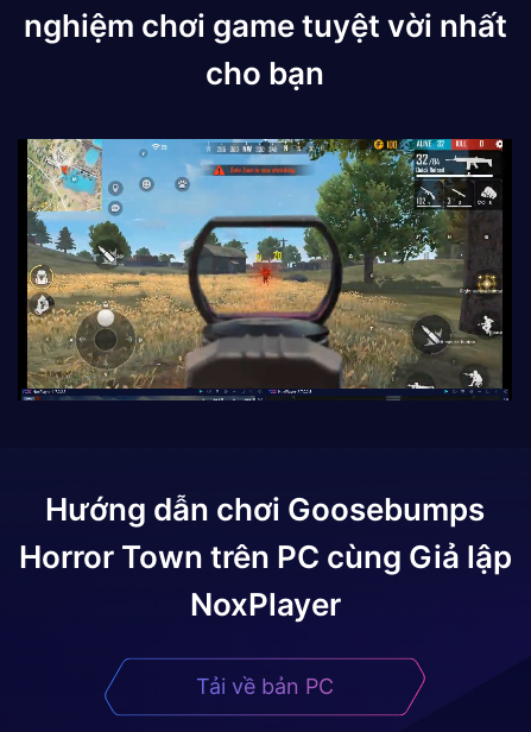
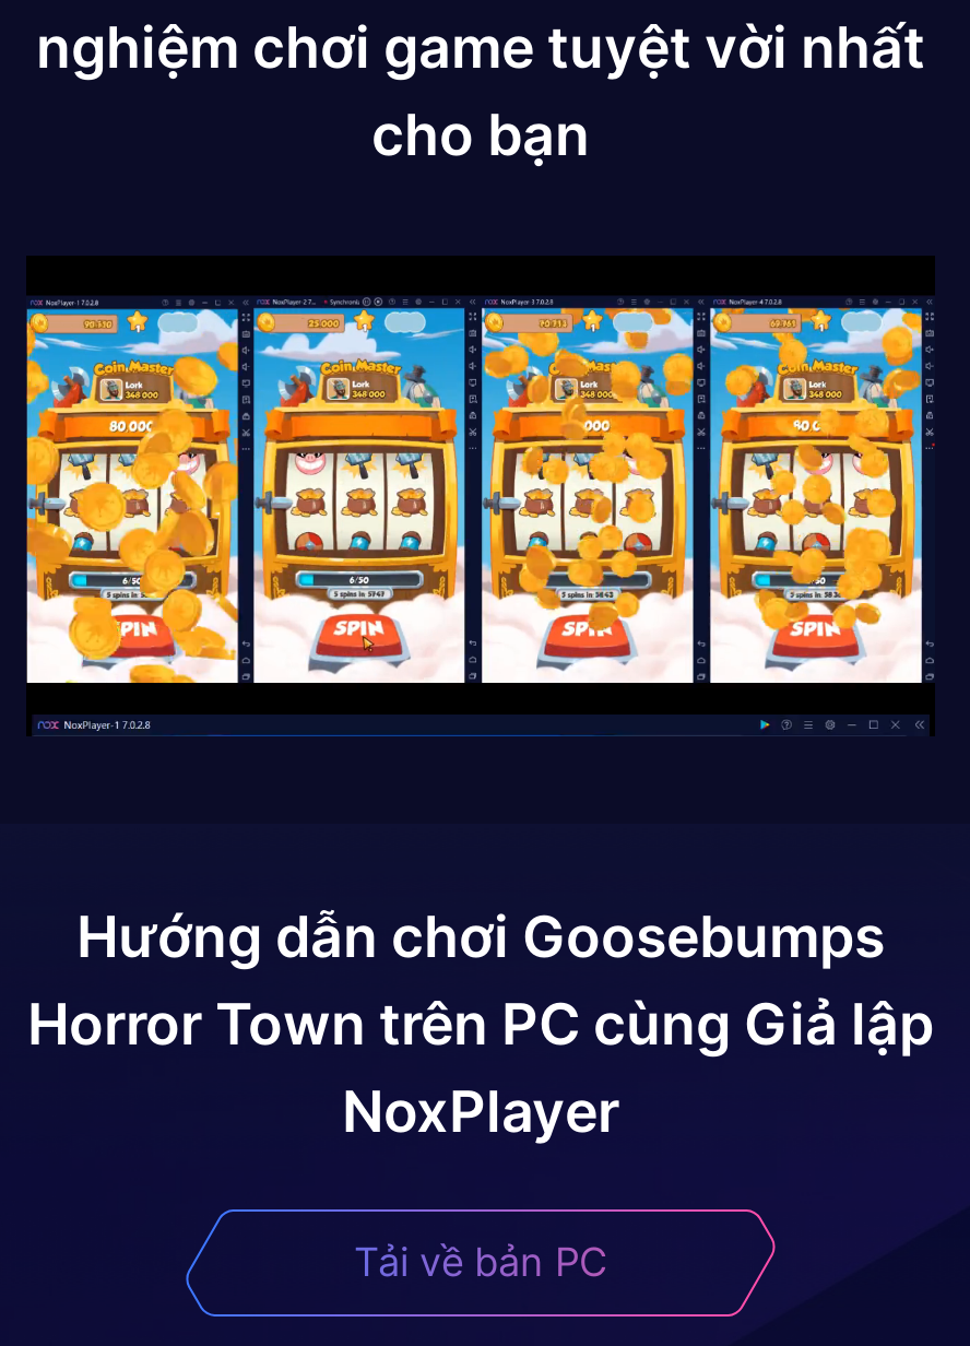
- [image]
+ [image]
